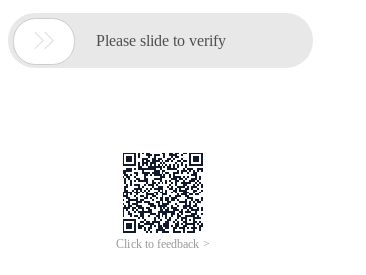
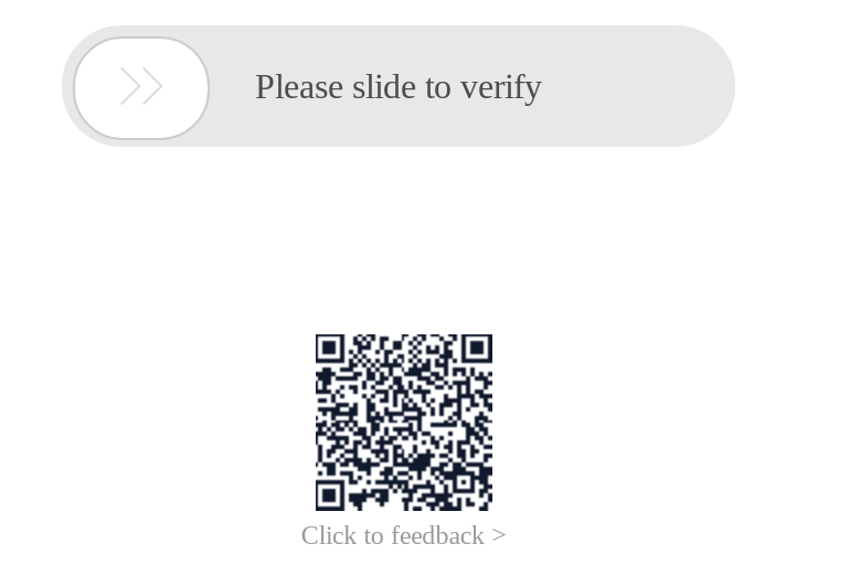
- [image]
+ [image]
